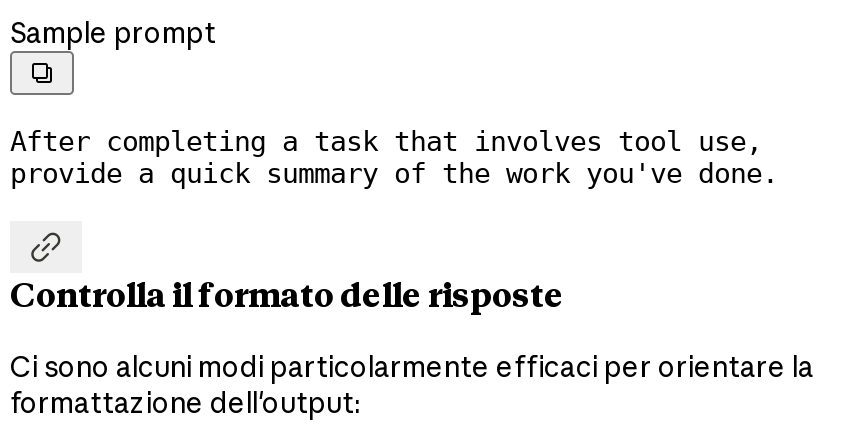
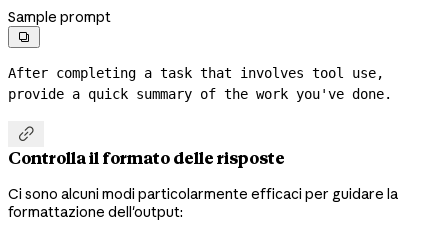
- Ci sono alcuni modi particolarmente efficaci per orientare la
+ Ci sono alcuni modi particolarmente efficaci per guidare la
